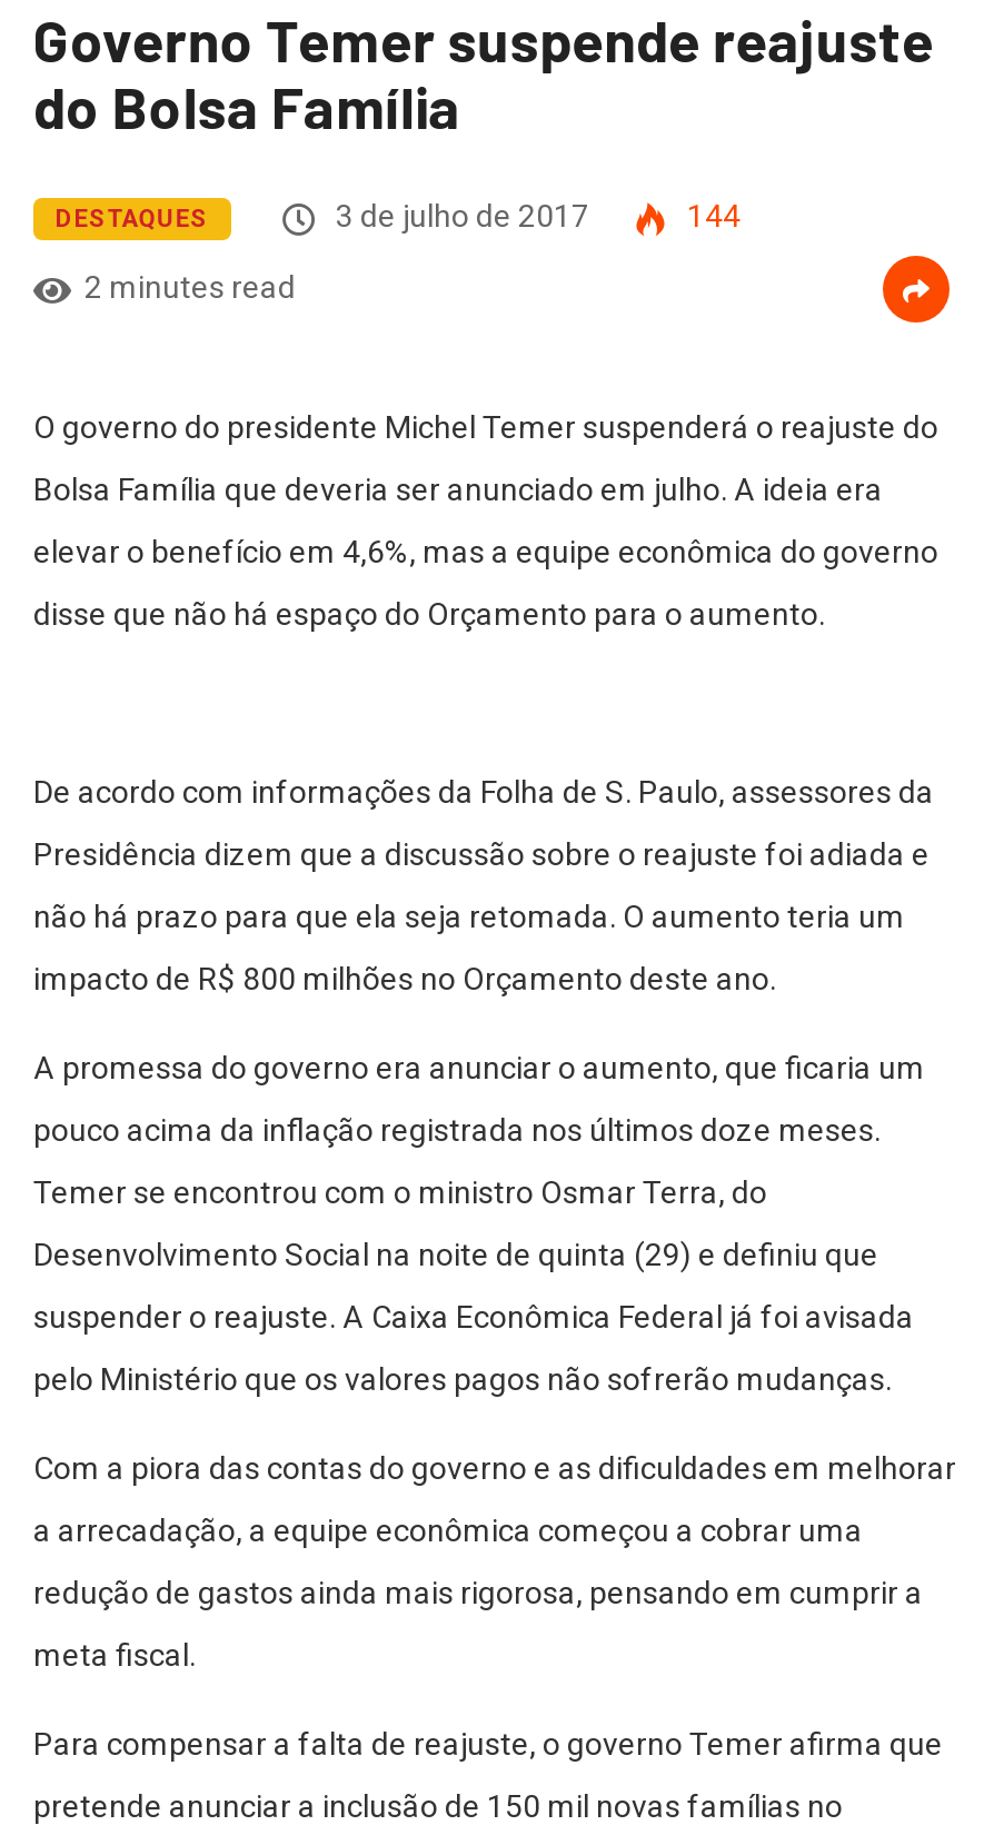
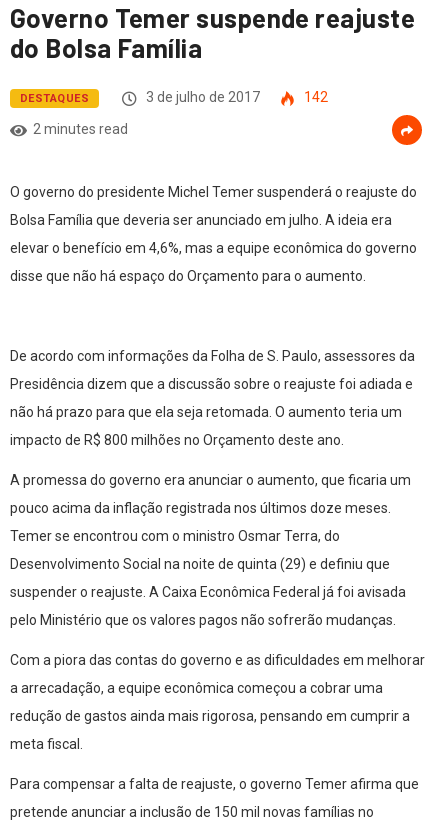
- 144
+ 142
